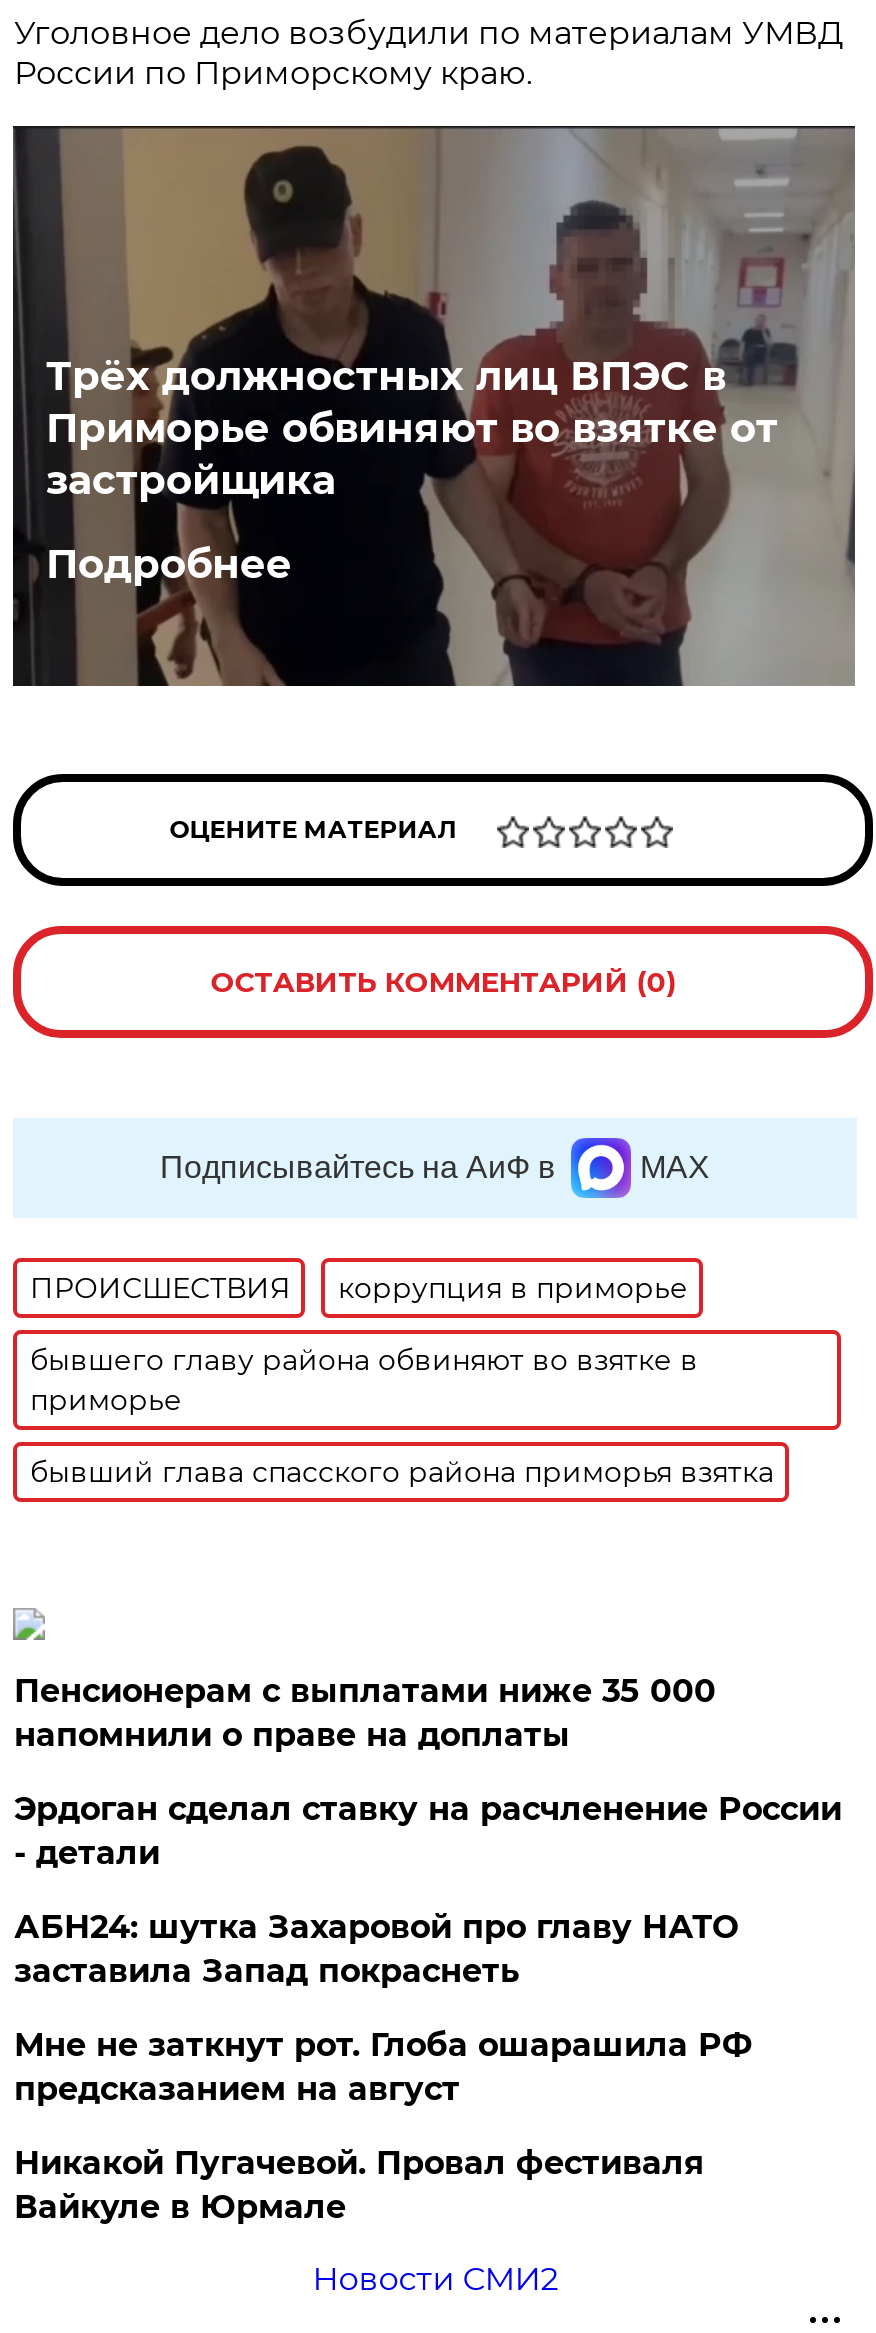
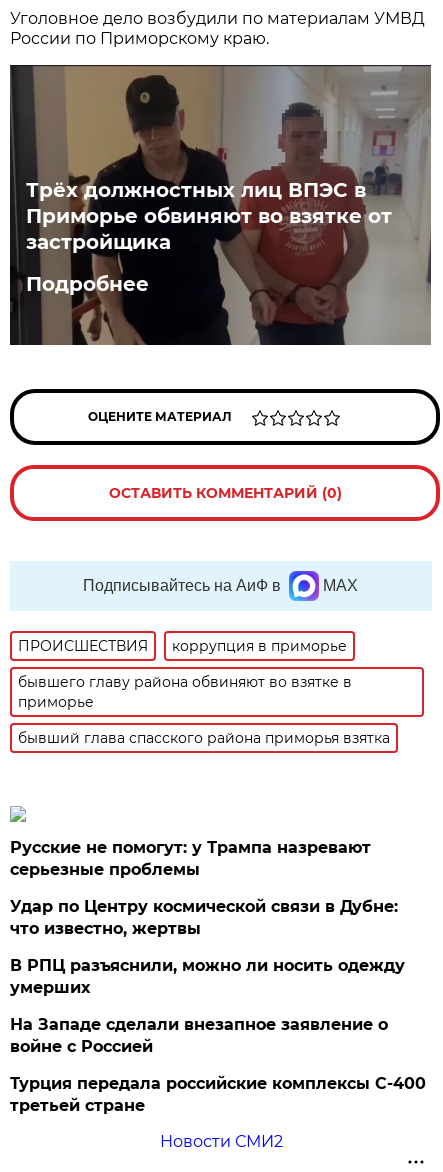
- Пенсионерам с выплатами ниже 35 000
- напомнили о праве на доплаты
+ Русские не помогут: у Трампа назревают
+ серьезные проблемы

- Эрдоган сделал ставку на расчленение России
- - детали
+ Удар по Центру космической связи в Дубне:
+ что известно, жертвы

- АБН24: шутка Захаровой про главу НАТО
- заставила Запад покраснеть
+ В РПЦ разъяснили, можно ли носить одежду
+ умерших

- Мне не заткнут рот. Глоба ошарашила РФ
- предсказанием на август
+ На Западе сделали внезапное заявление о
+ войне с Россией

- Никакой Пугачевой. Провал фестиваля
- Вайкуле в Юрмале
+ Турция передала российские комплексы С-400
+ третьей стране
